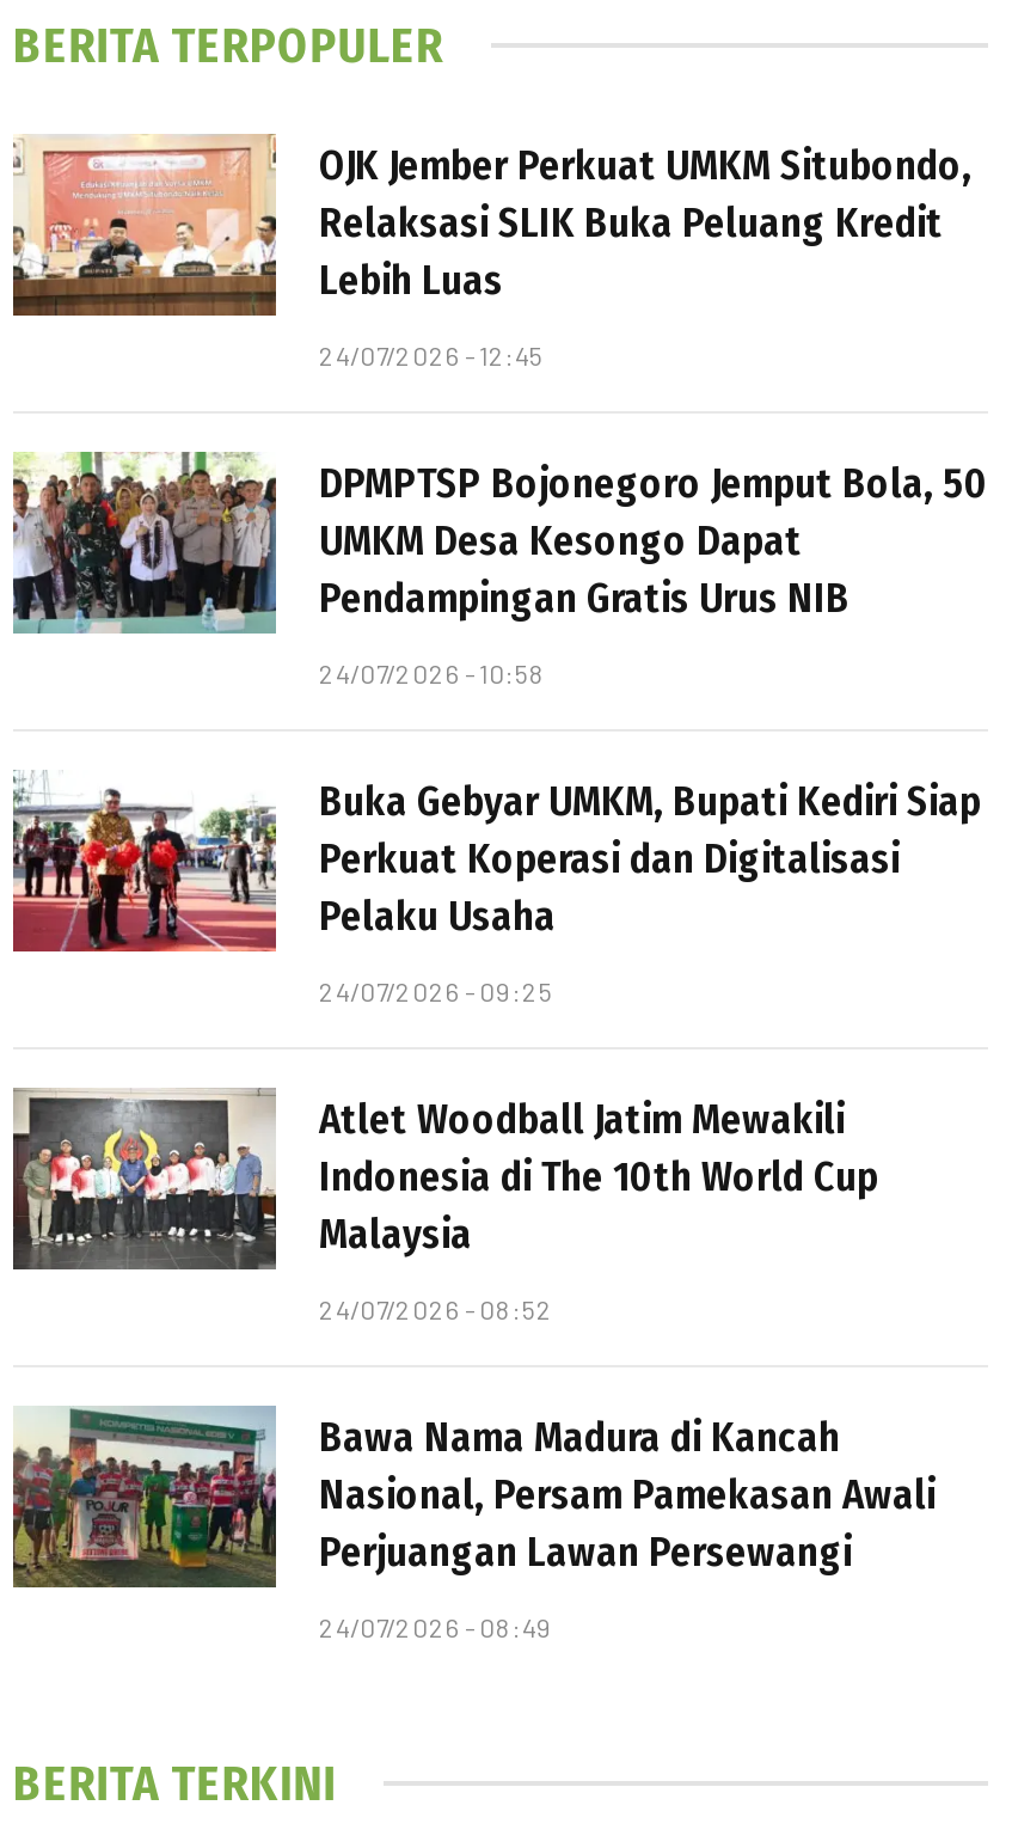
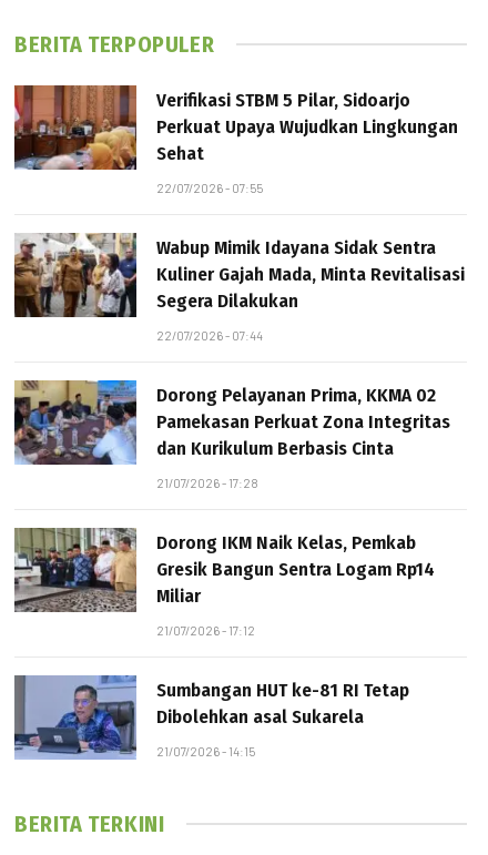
- [image]
- OJK Jember Perkuat UMKM Situbondo,
- Relaksasi SLIK Buka Peluang Kredit
- Lebih Luas
+ [image]
+ Verifikasi STBM 5 Pilar, Sidoarjo
+ Perkuat Upaya Wujudkan Lingkungan
+ Sehat

- 24/07/2026 - 12:45
+ 22/07/2026 - 07:55

- [image]
- DPMPTSP Bojonegoro Jemput Bola, 50
- UMKM Desa Kesongo Dapat
- Pendampingan Gratis Urus NIB
+ [image]
+ Wabup Mimik Idayana Sidak Sentra
+ Kuliner Gajah Mada, Minta Revitalisasi
+ Segera Dilakukan

- 24/07/2026 - 10:58
+ 22/07/2026 - 07:44

- [image]
- Buka Gebyar UMKM, Bupati Kediri Siap
- Perkuat Koperasi dan Digitalisasi
- Pelaku Usaha
+ [image]
+ Dorong Pelayanan Prima, KKMA 02
+ Pamekasan Perkuat Zona Integritas
+ dan Kurikulum Berbasis Cinta

- 24/07/2026 - 09:25
+ 21/07/2026 - 17:28

- [image]
- Atlet Woodball Jatim Mewakili
- Indonesia di The 10th World Cup
- Malaysia
+ [image]
+ Dorong IKM Naik Kelas, Pemkab
+ Gresik Bangun Sentra Logam Rp14
+ Miliar

- 24/07/2026 - 08:52
+ 21/07/2026 - 17:12

- [image]
- Bawa Nama Madura di Kancah
- Nasional, Persam Pamekasan Awali
- Perjuangan Lawan Persewangi
+ [image]
+ Sumbangan HUT ke-81 RI Tetap
+ Dibolehkan asal Sukarela

- 24/07/2026 - 08:49
+ 21/07/2026 - 14:15
